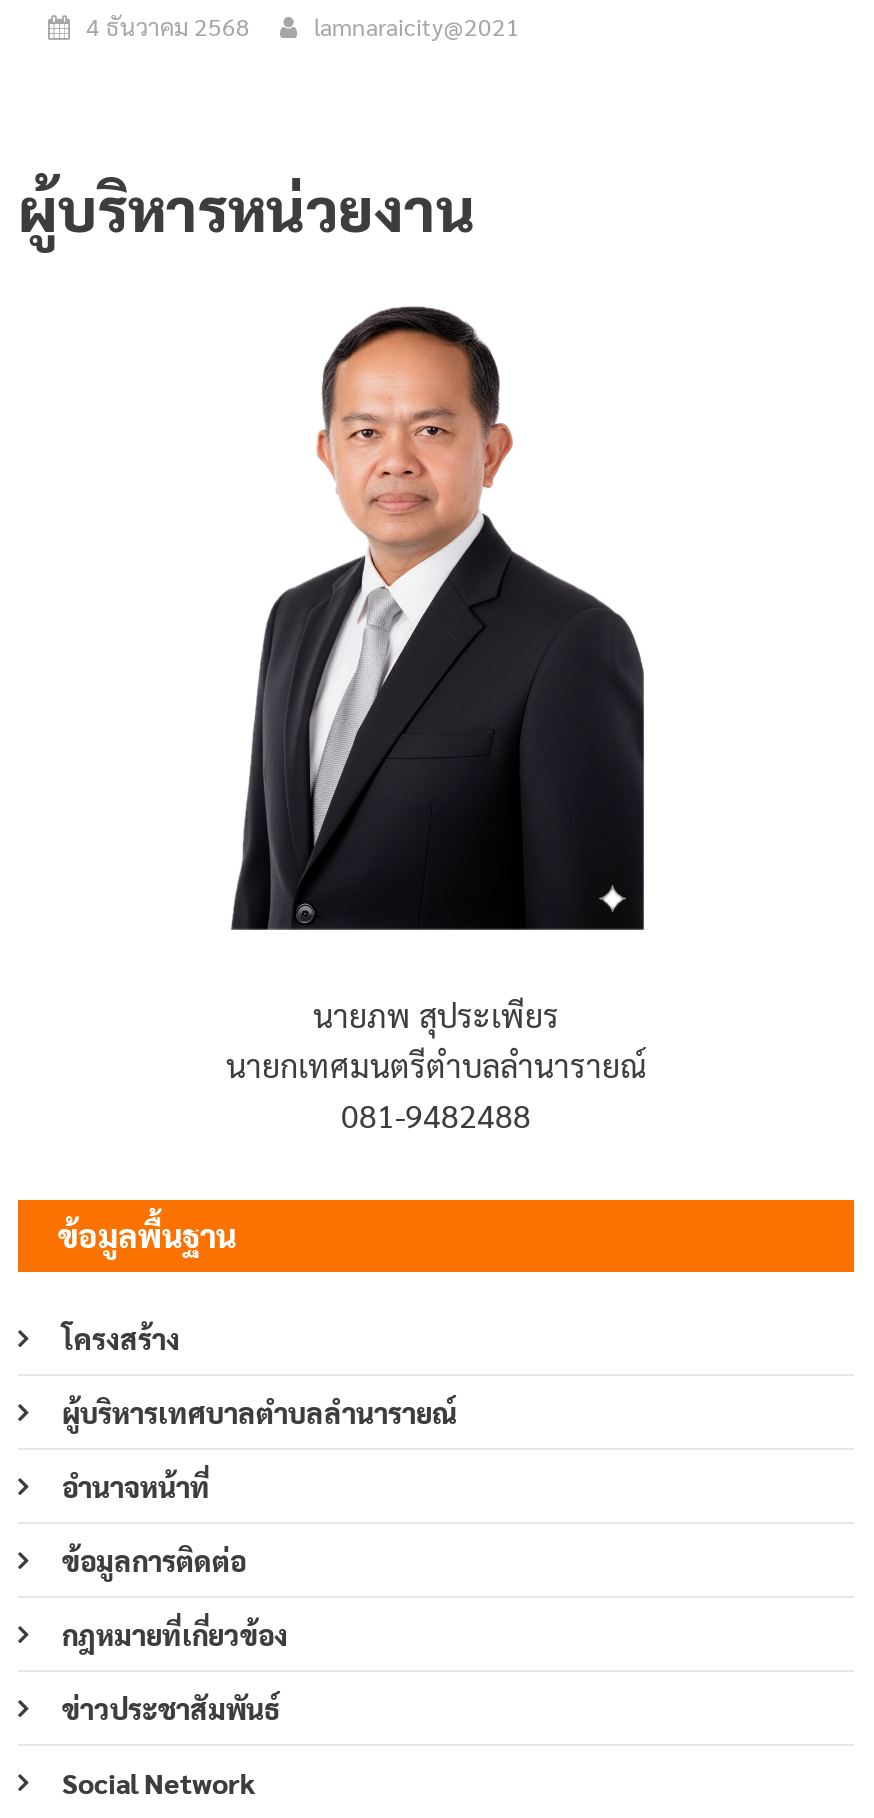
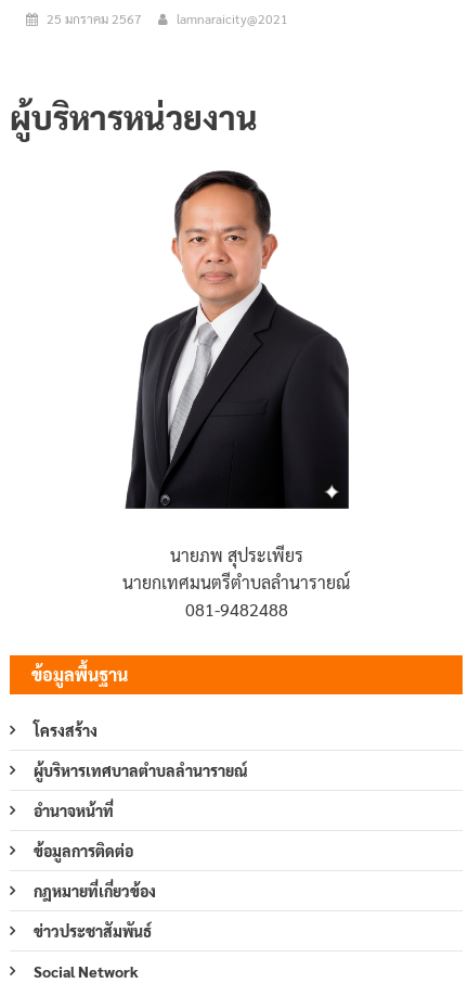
- 4 ธันวาคม 2568
+ 25 มกราคม 2567
